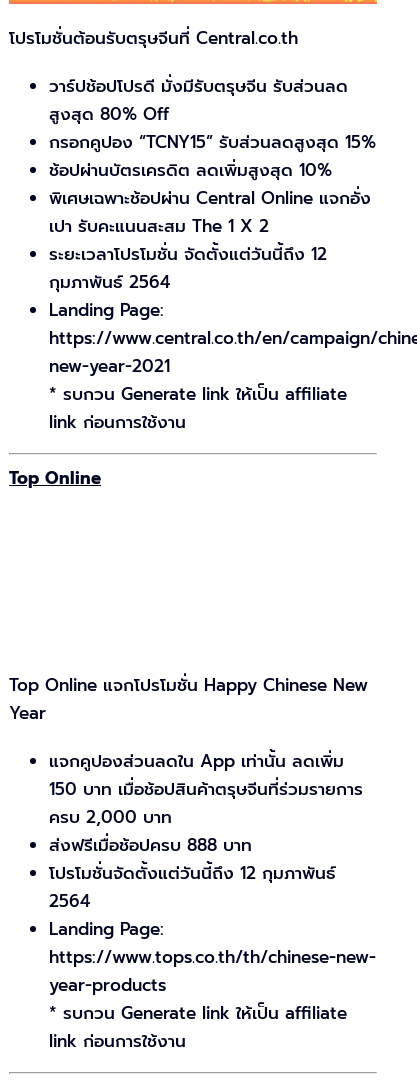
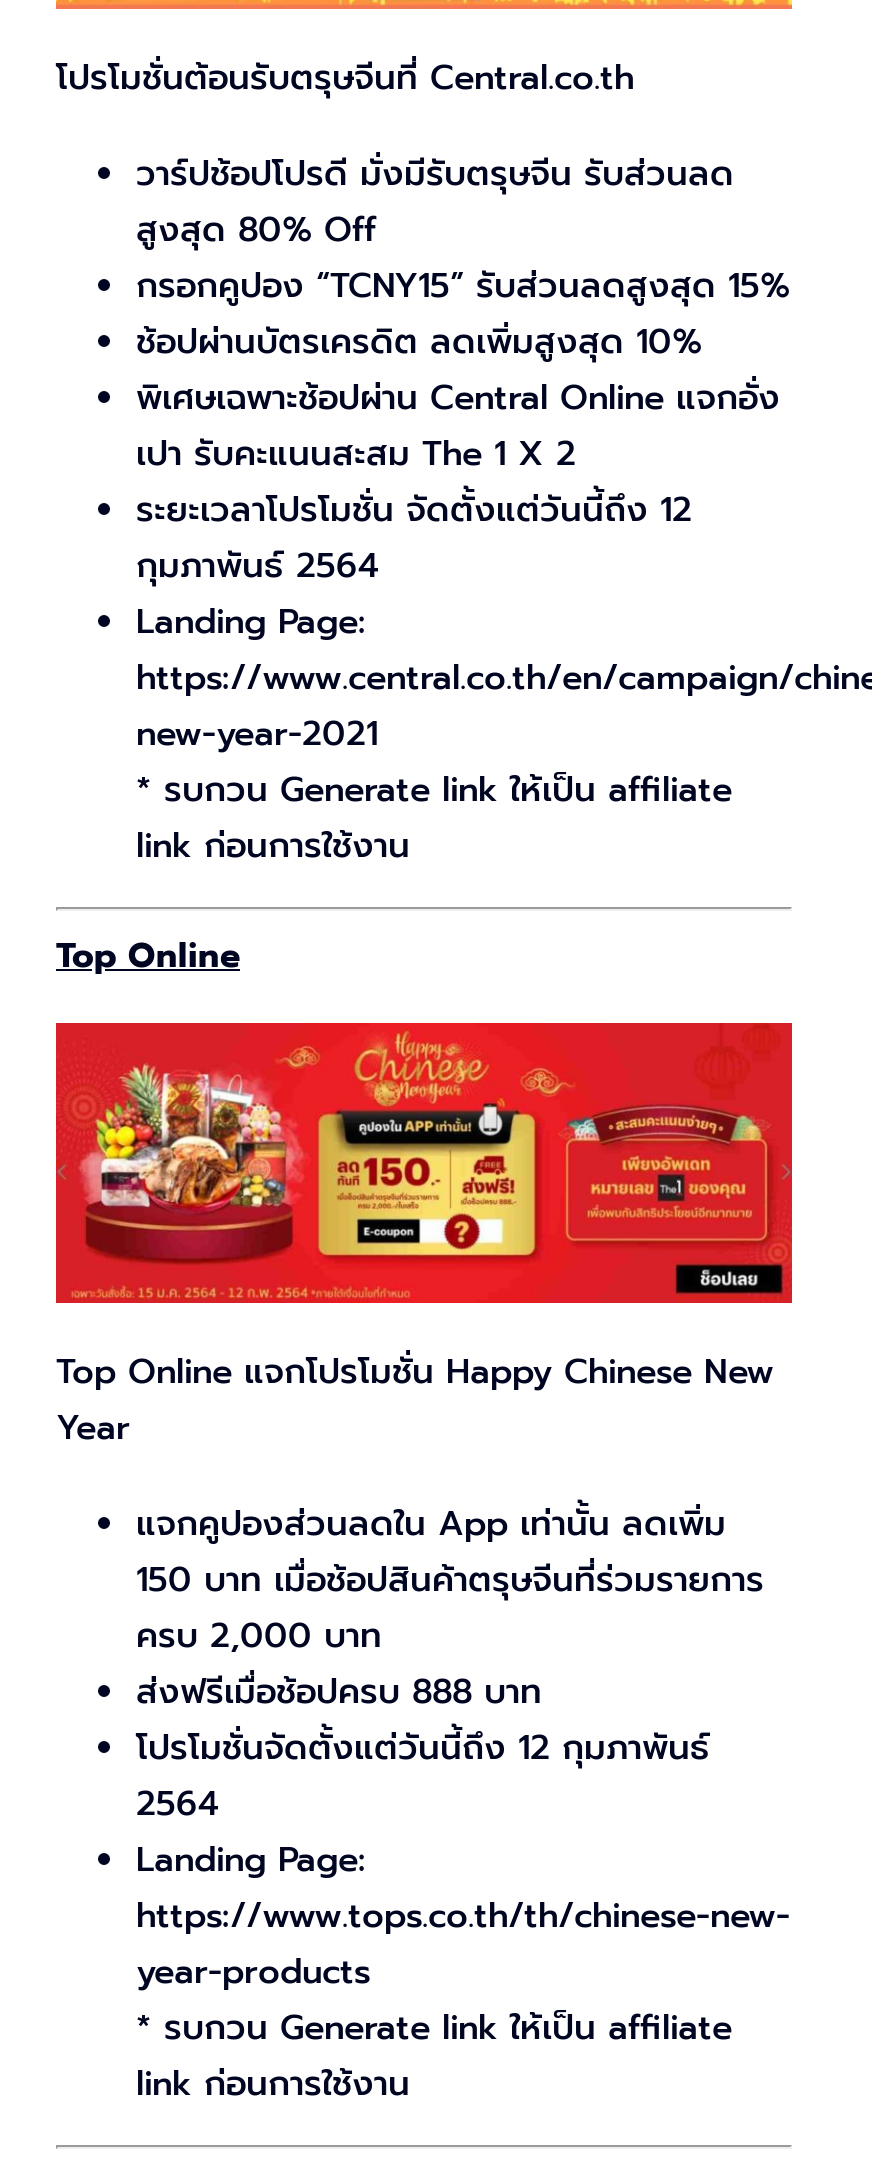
+ [image]
